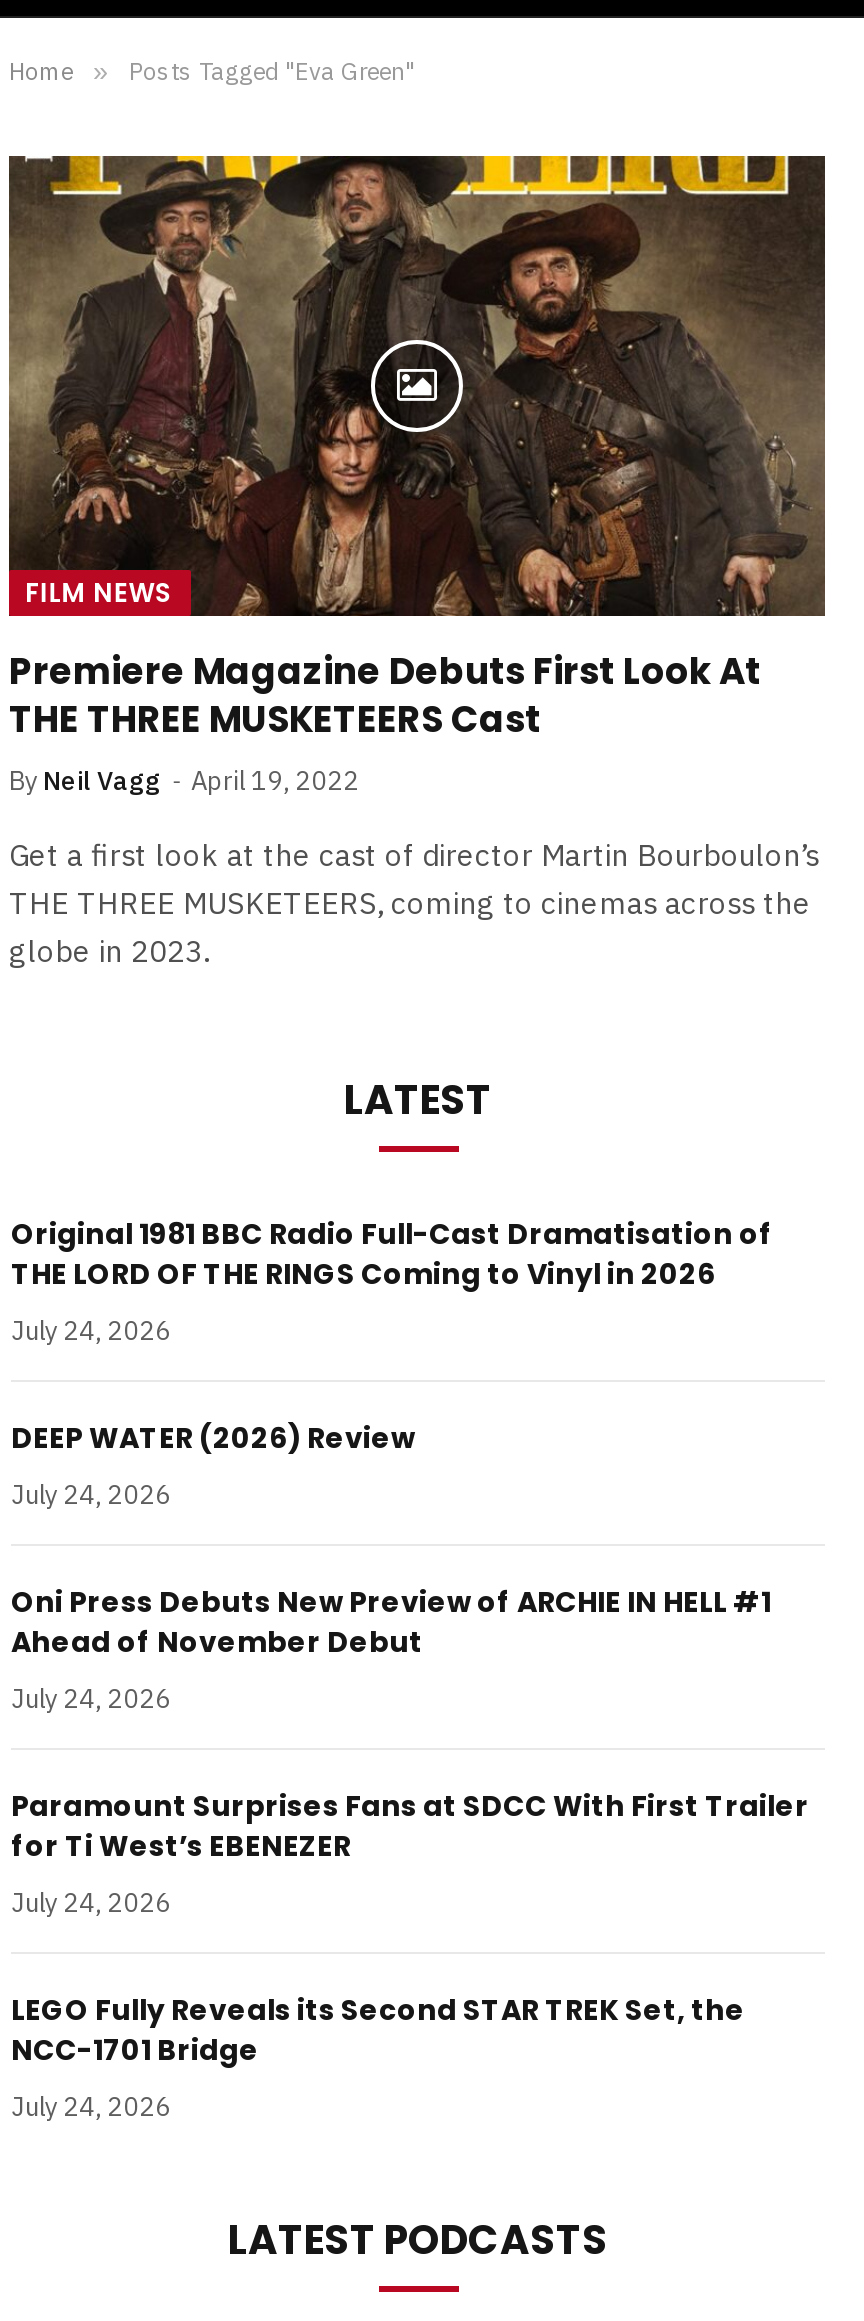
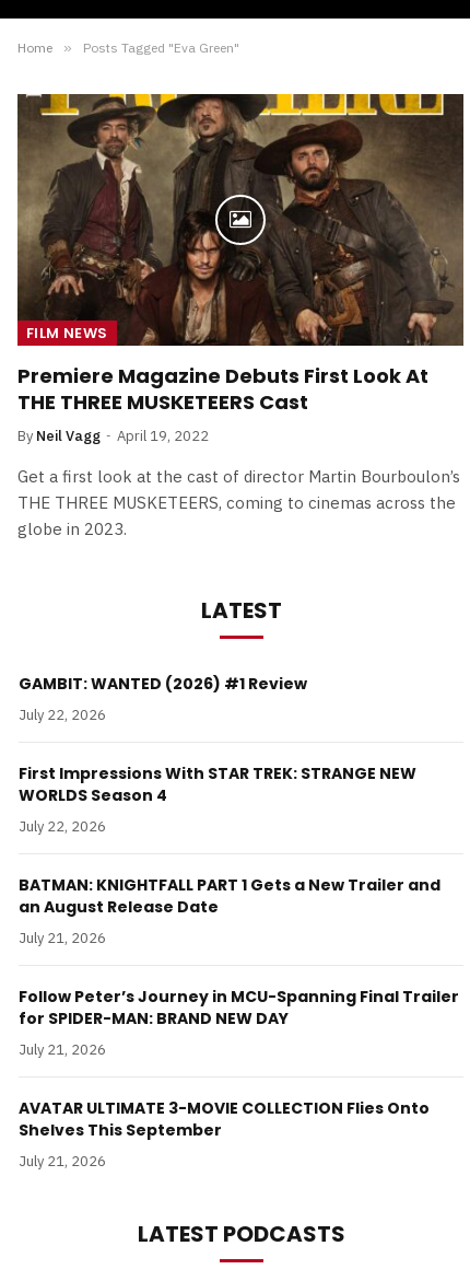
- Original 1981 BBC Radio Full-Cast Dramatisation of
- THE LORD OF THE RINGS Coming to Vinyl in 2026
+ GAMBIT: WANTED (2026) #1 Review

- July 24, 2026
+ July 22, 2026

- DEEP WATER (2026) Review
+ First Impressions With STAR TREK: STRANGE NEW
+ WORLDS Season 4

- July 24, 2026
+ July 22, 2026

- Oni Press Debuts New Preview of ARCHIE IN HELL #1
- Ahead of November Debut
+ BATMAN: KNIGHTFALL PART 1 Gets a New Trailer and
+ an August Release Date

- July 24, 2026
+ July 21, 2026

- Paramount Surprises Fans at SDCC With First Trailer
- for Ti West’s EBENEZER
+ Follow Peter’s Journey in MCU-Spanning Final Trailer
+ for SPIDER-MAN: BRAND NEW DAY

- July 24, 2026
+ July 21, 2026

- LEGO Fully Reveals its Second STAR TREK Set, the
- NCC-1701 Bridge
+ AVATAR ULTIMATE 3-MOVIE COLLECTION Flies Onto
+ Shelves This September

- July 24, 2026
+ July 21, 2026
